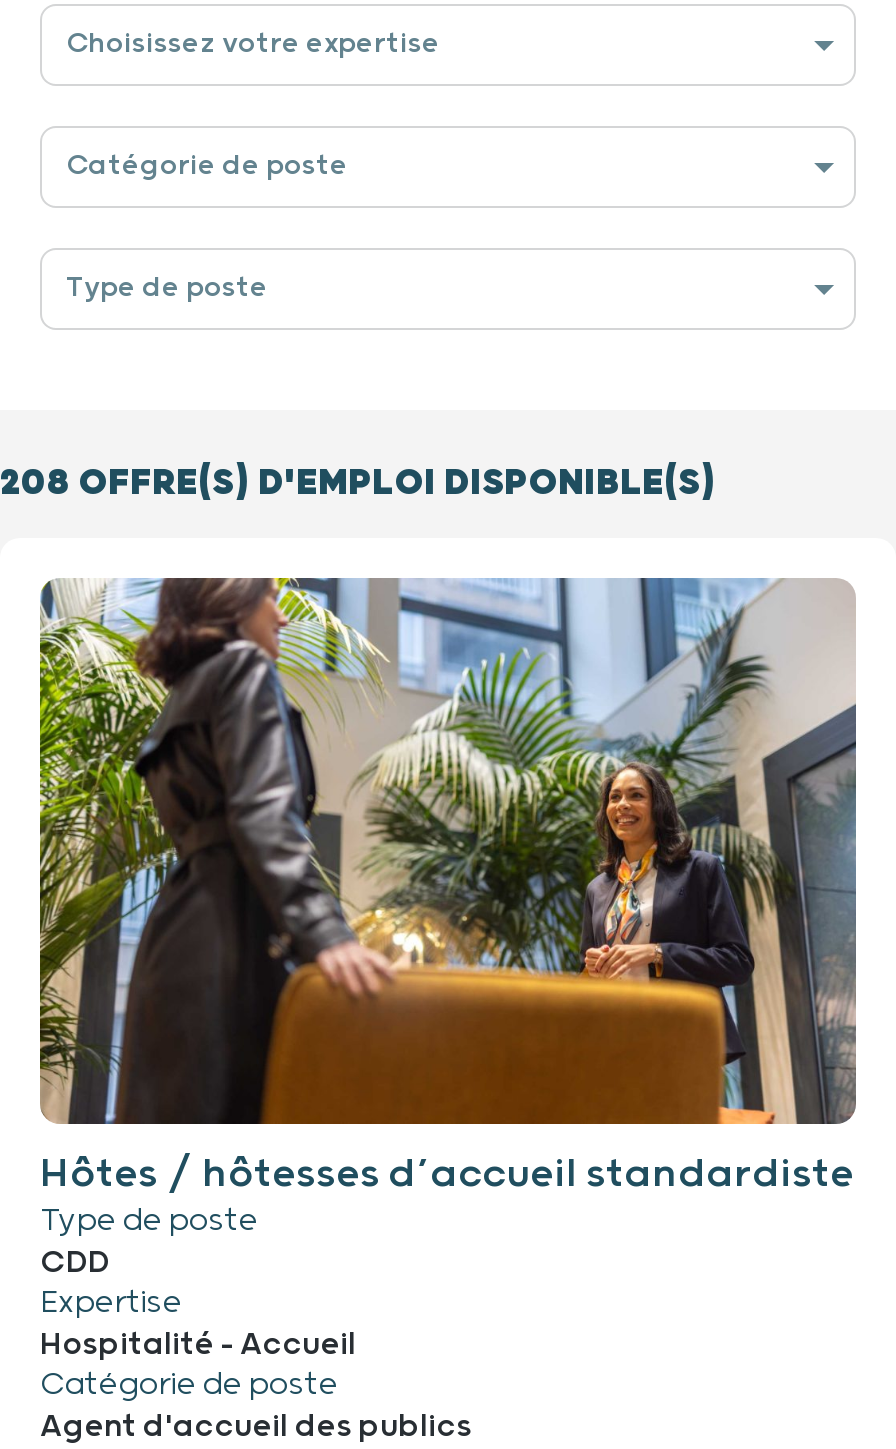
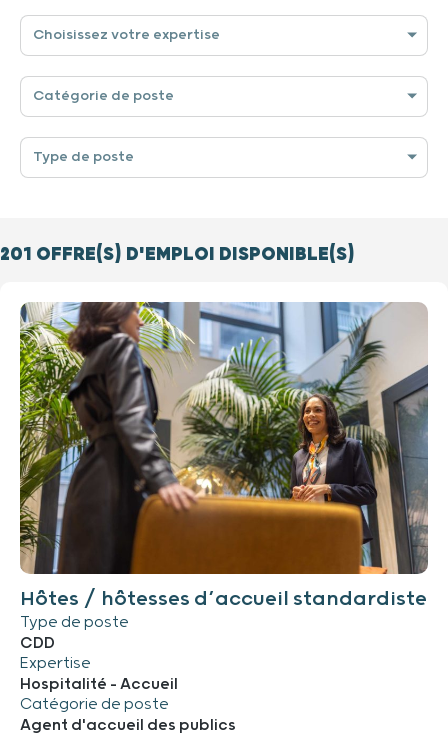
- 208 OFFRE(S) D'EMPLOI DISPONIBLE(S)
+ 201 OFFRE(S) D'EMPLOI DISPONIBLE(S)
